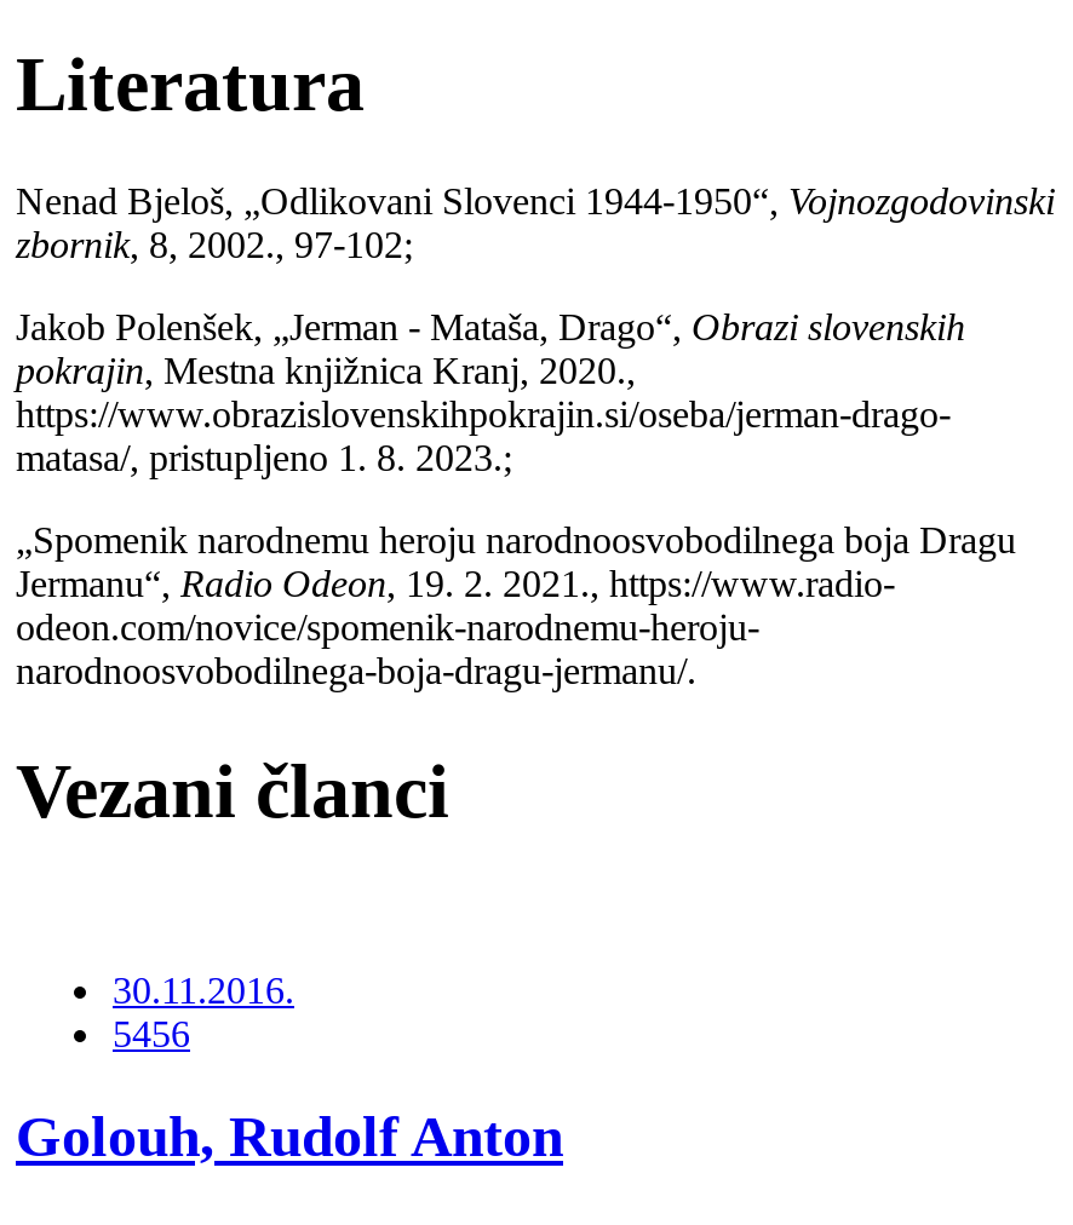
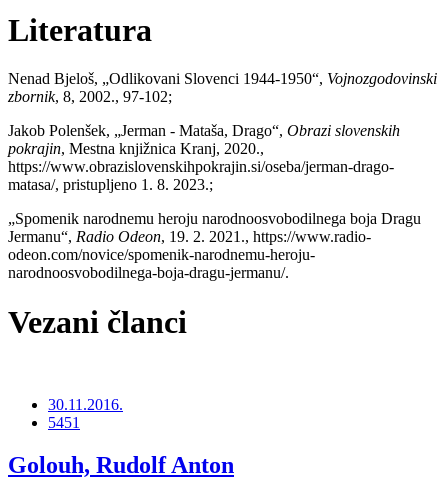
- 5456
+ 5451
